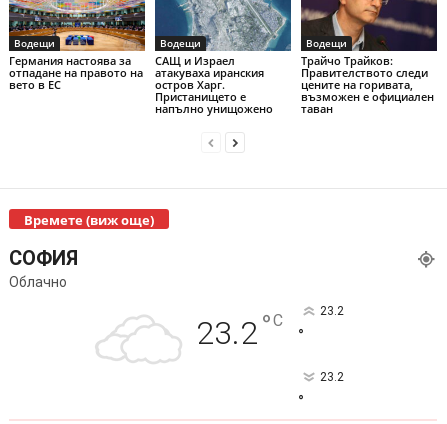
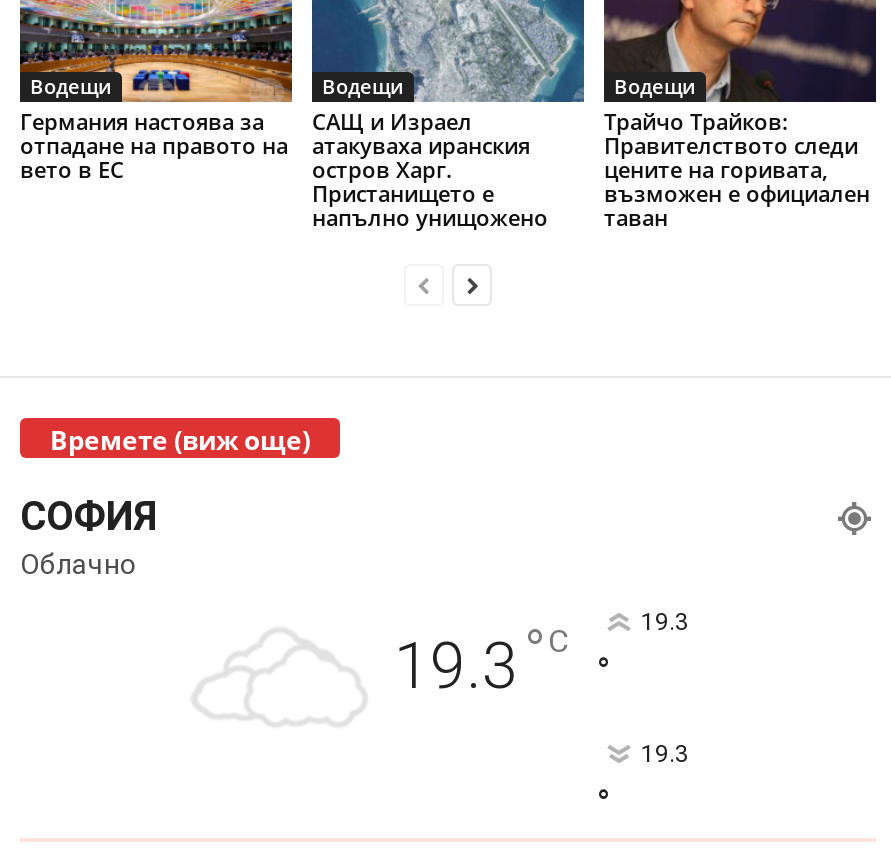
- 23.2 °C
+ 19.3 °C

- 23.2
+ 19.3

- 23.2
+ 19.3
